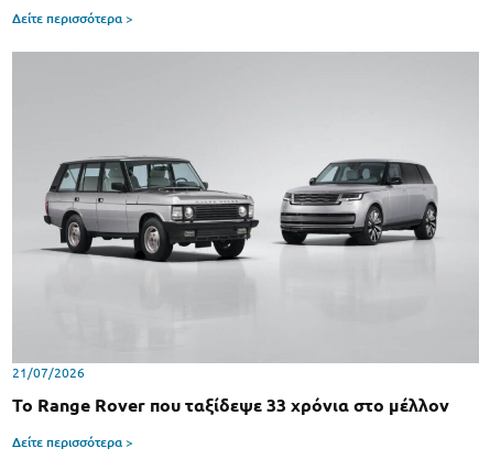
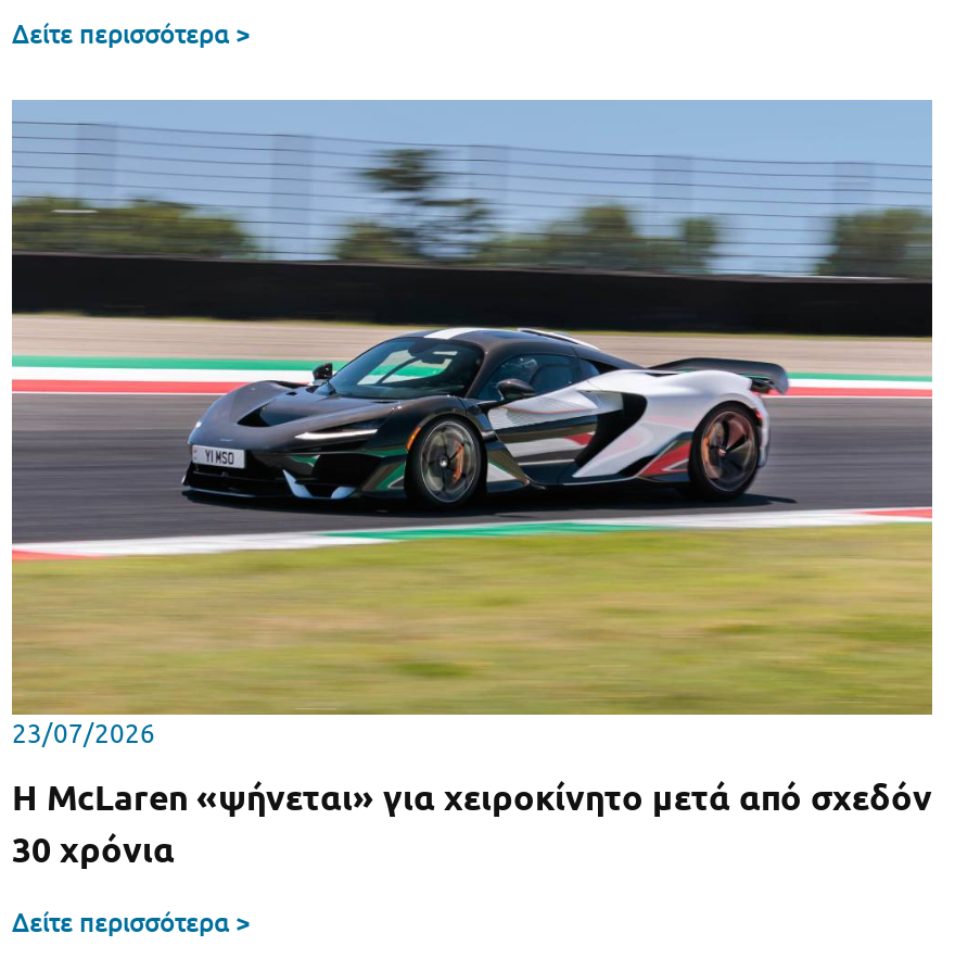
- [image]
- 21/07/2026
+ [image]
+ 23/07/2026

- Το Range Rover που ταξίδεψε 33 χρόνια στο μέλλον
+ Η McLaren «ψήνεται» για χειροκίνητο μετά από σχεδόν
+ 30 χρόνια
